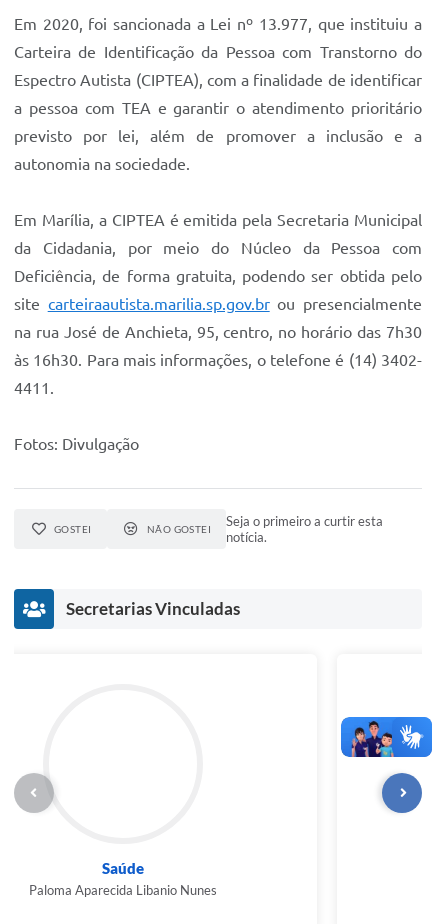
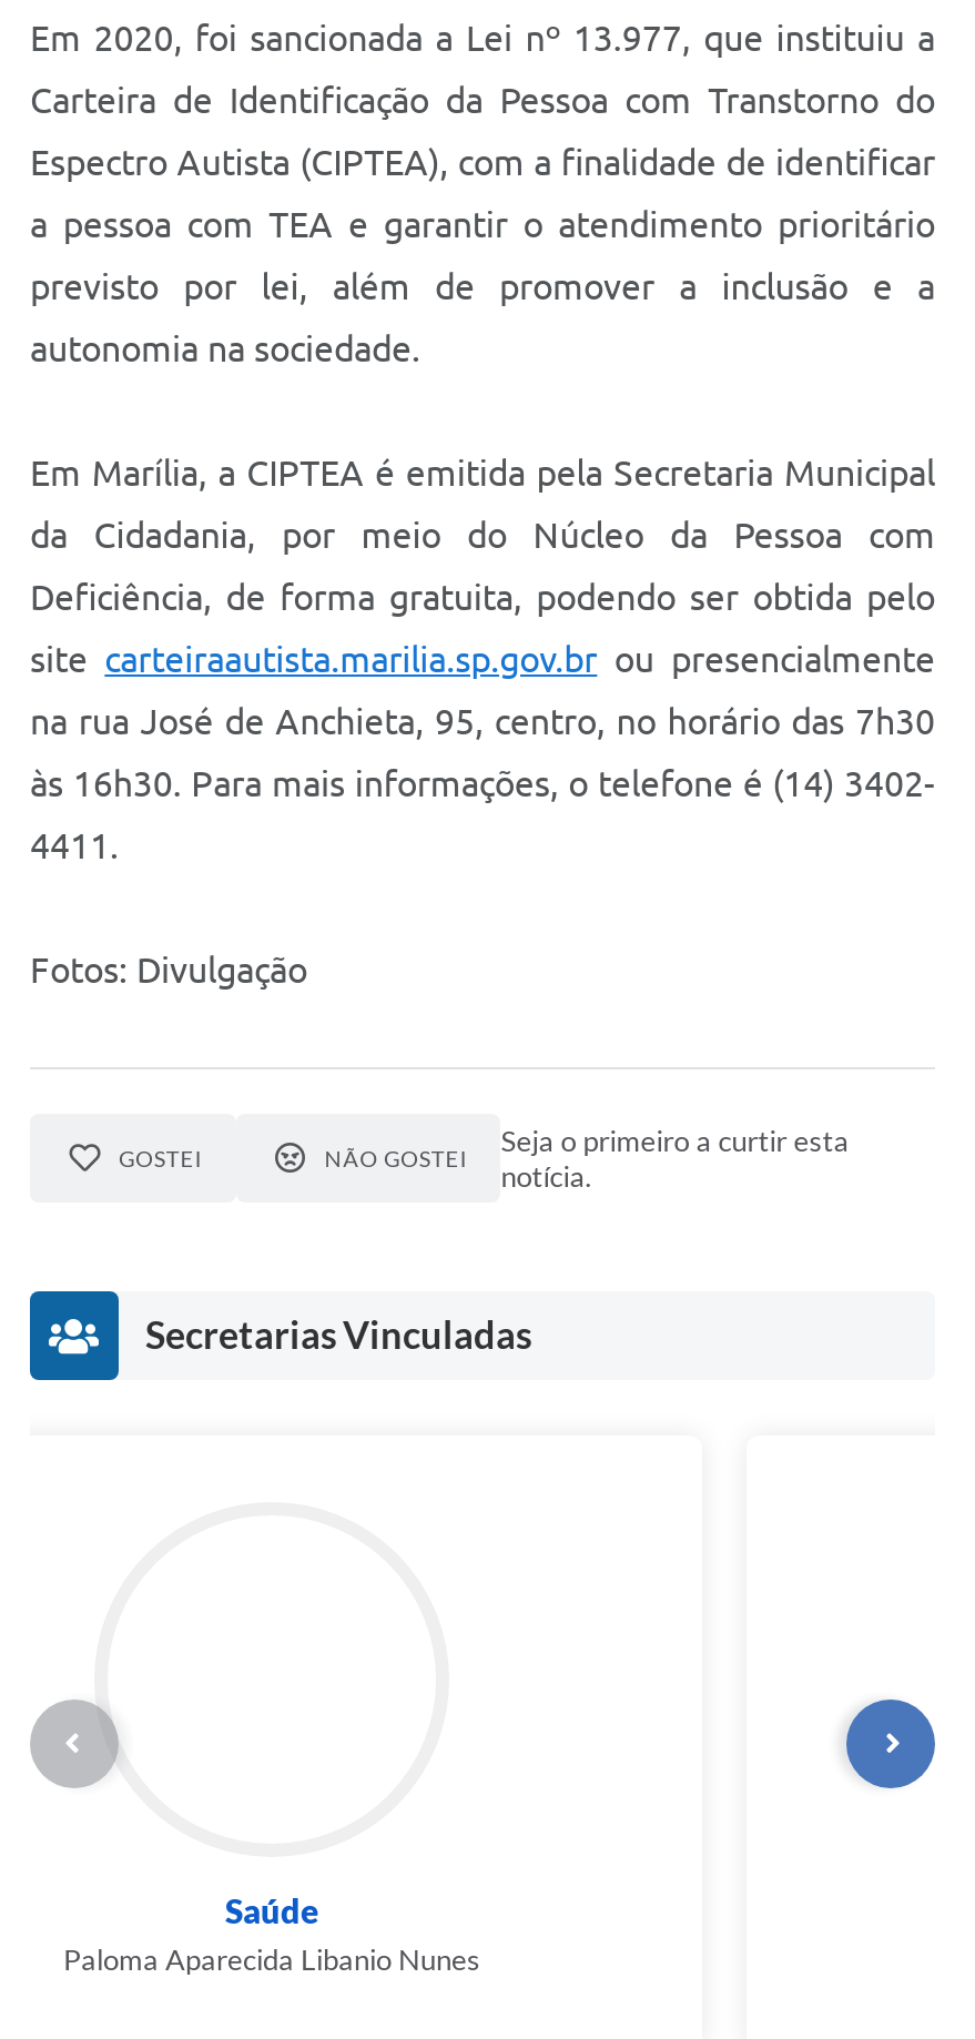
- [image]
